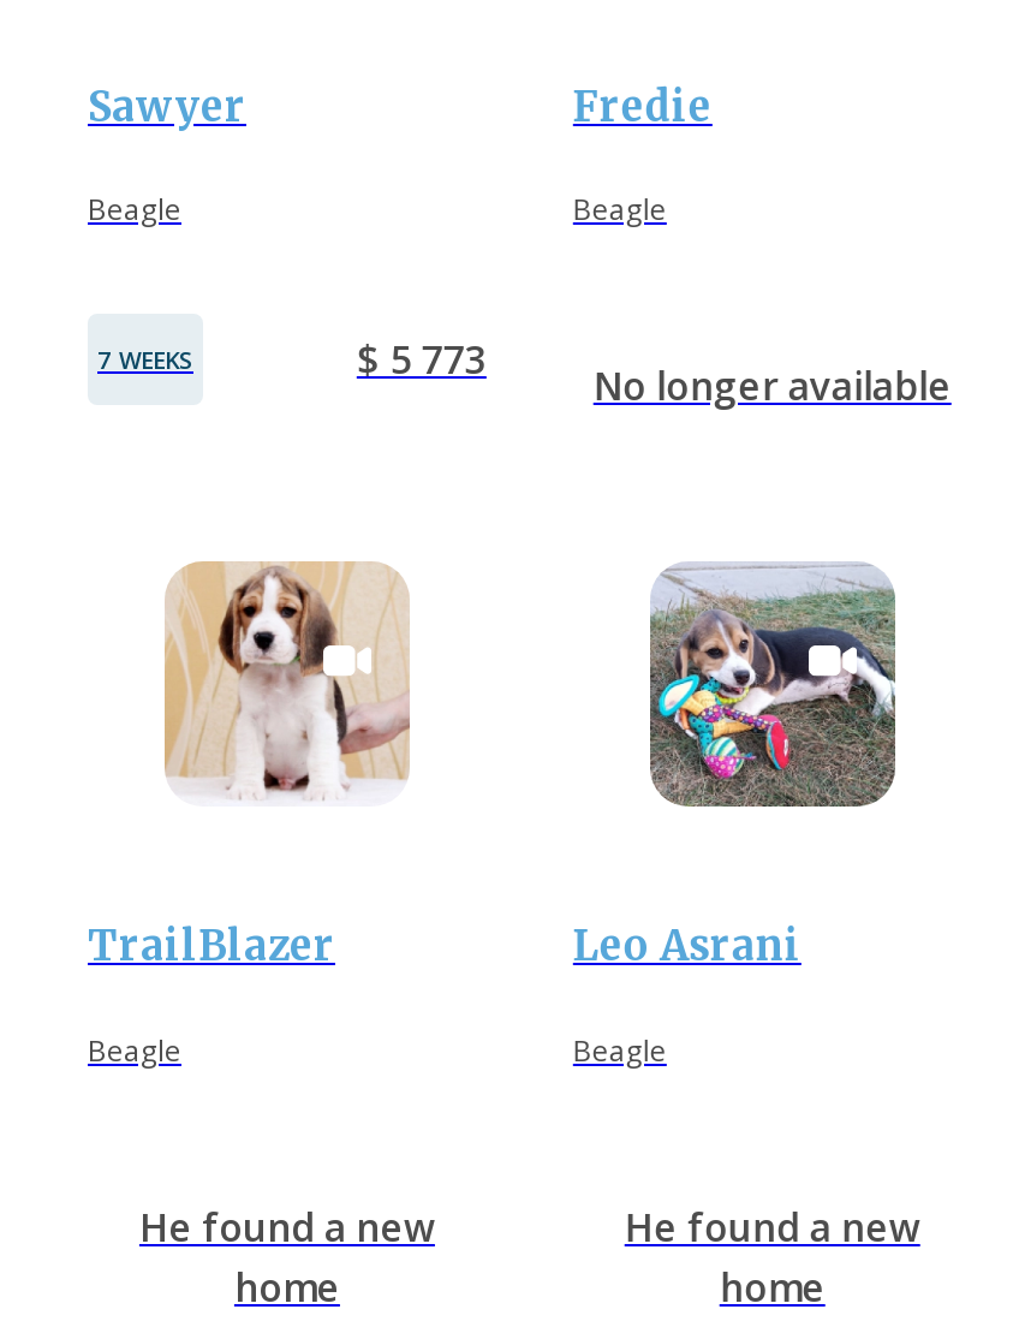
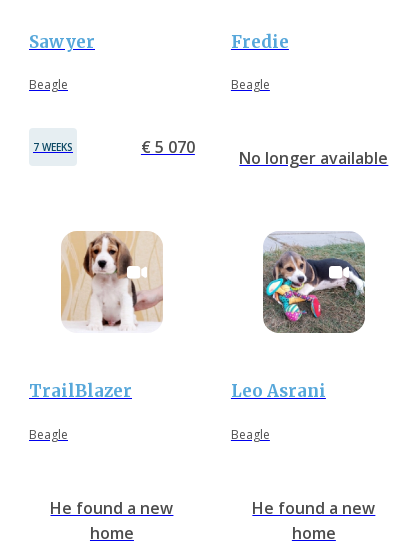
- $ 5 773
+ € 5 070
